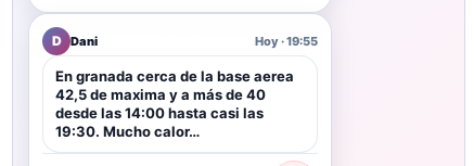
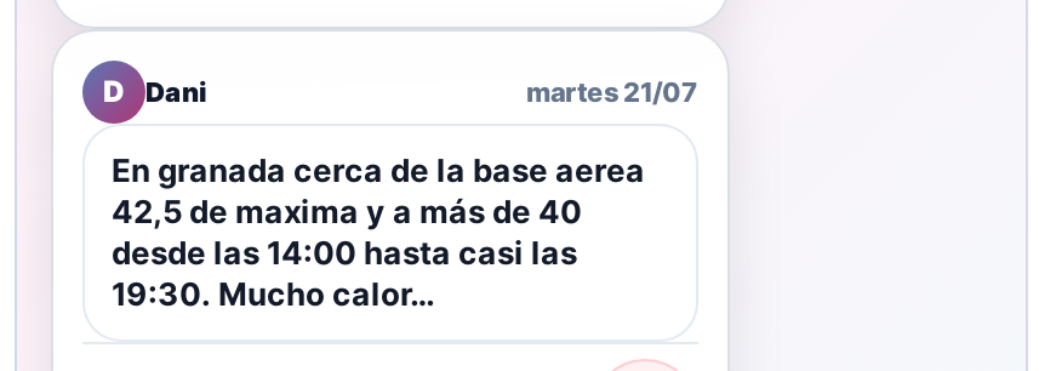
- Hoy · 19:55
+ martes 21/07
